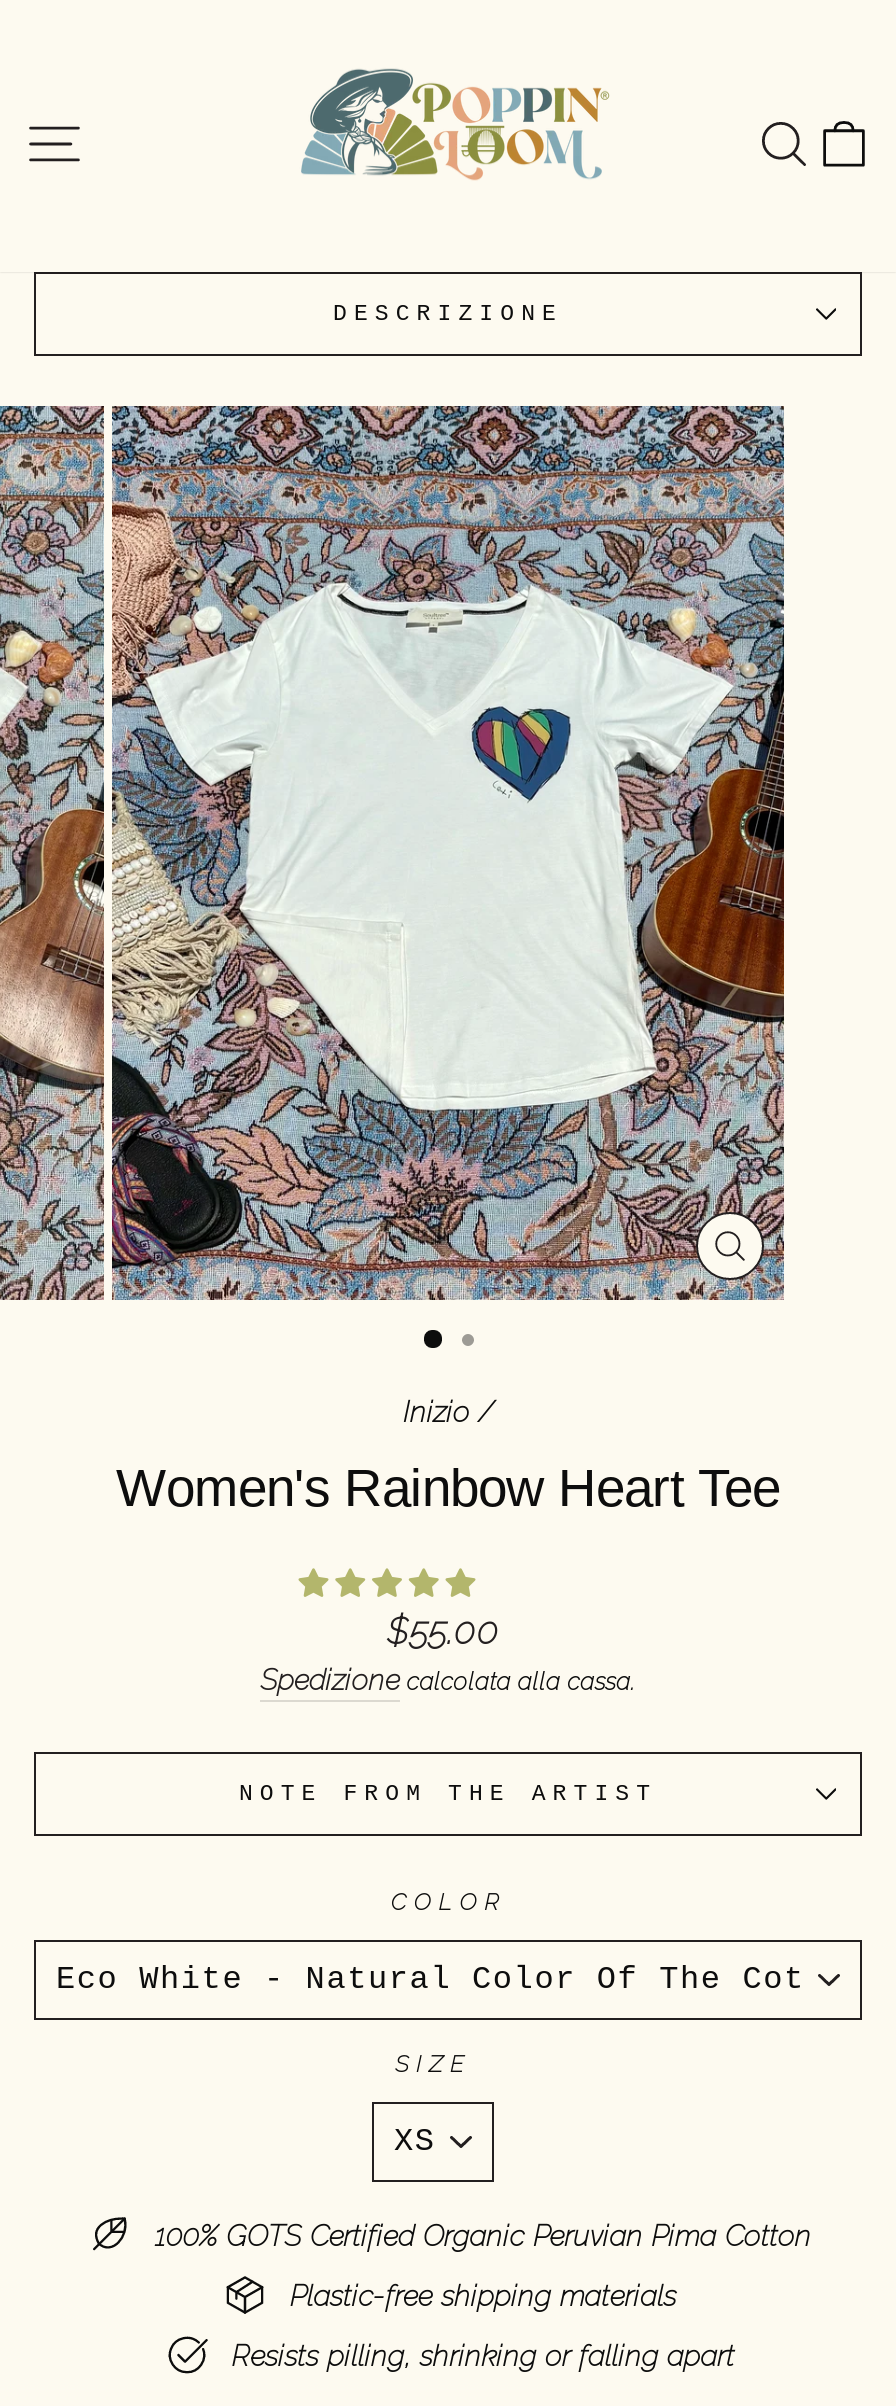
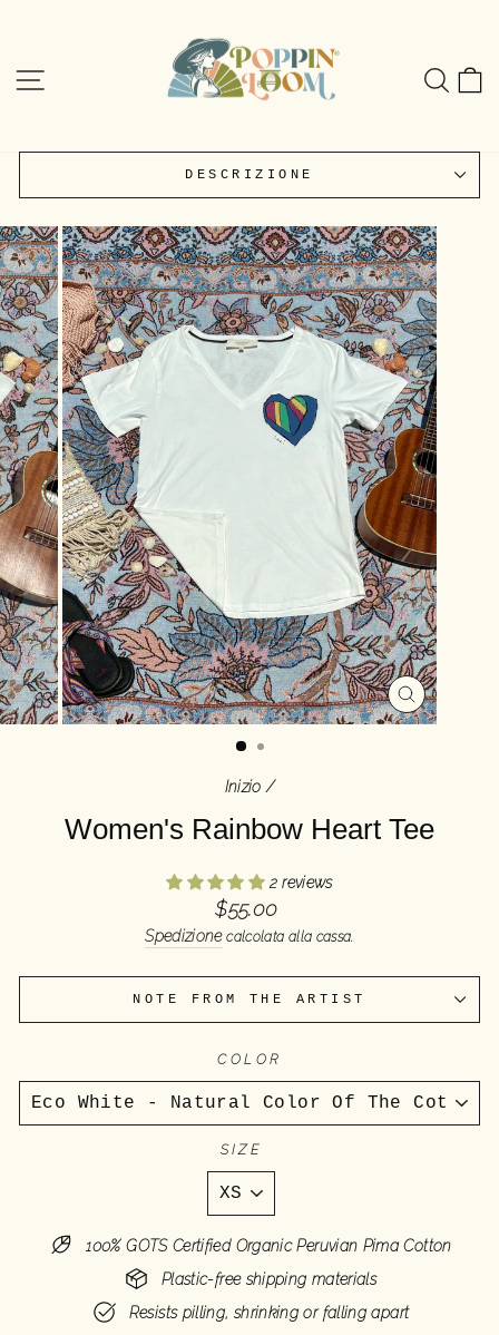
+ 2 reviews
